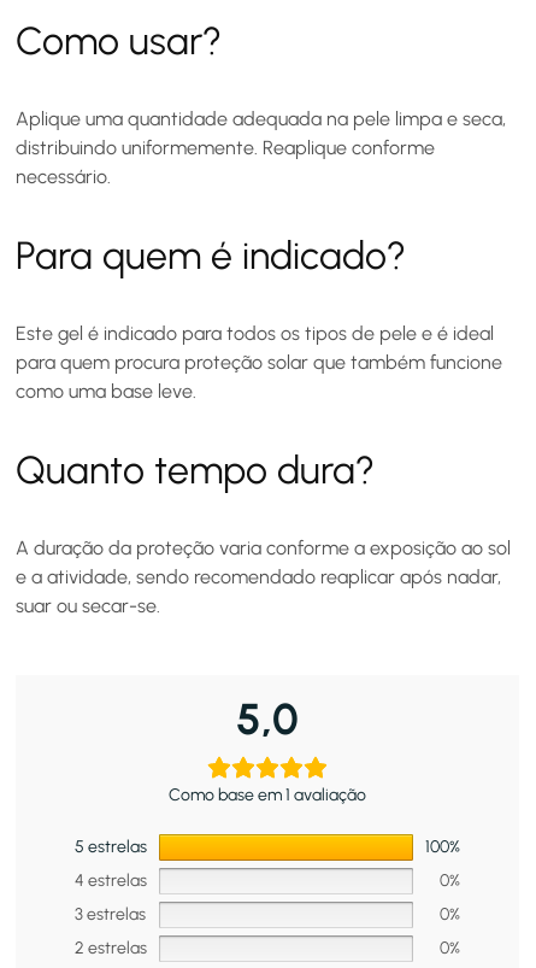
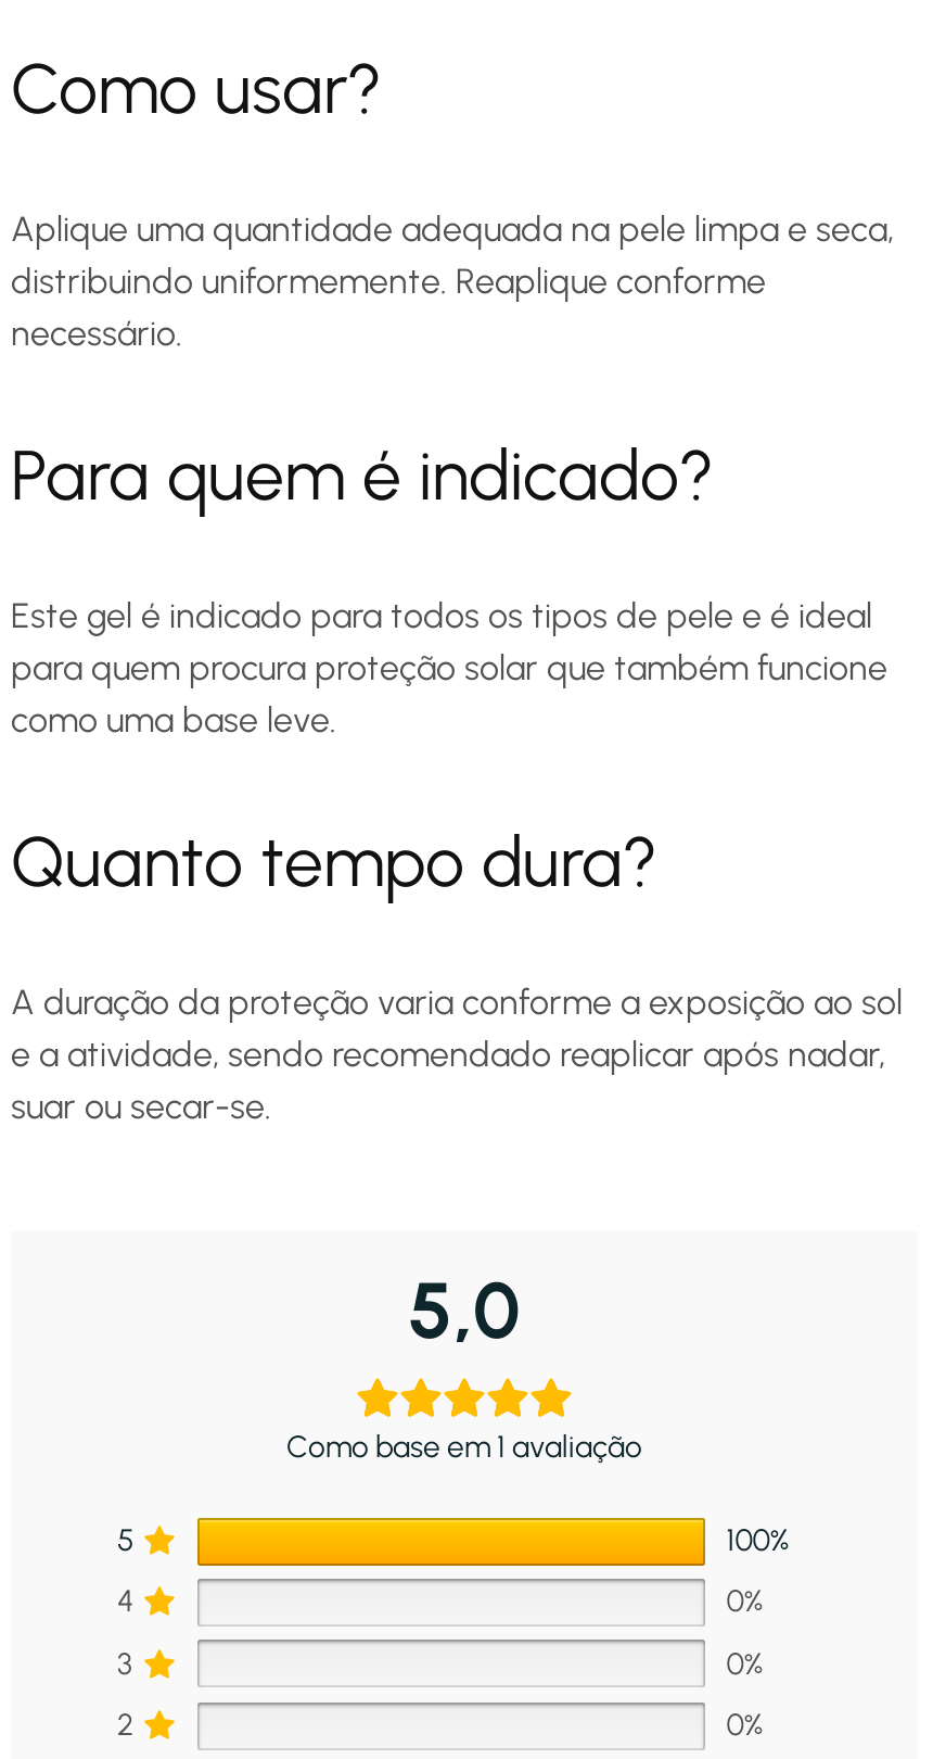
- 5 estrelas
+ 5

- 4 estrelas
+ 4

- 3 estrelas
+ 3

- 2 estrelas
+ 2
